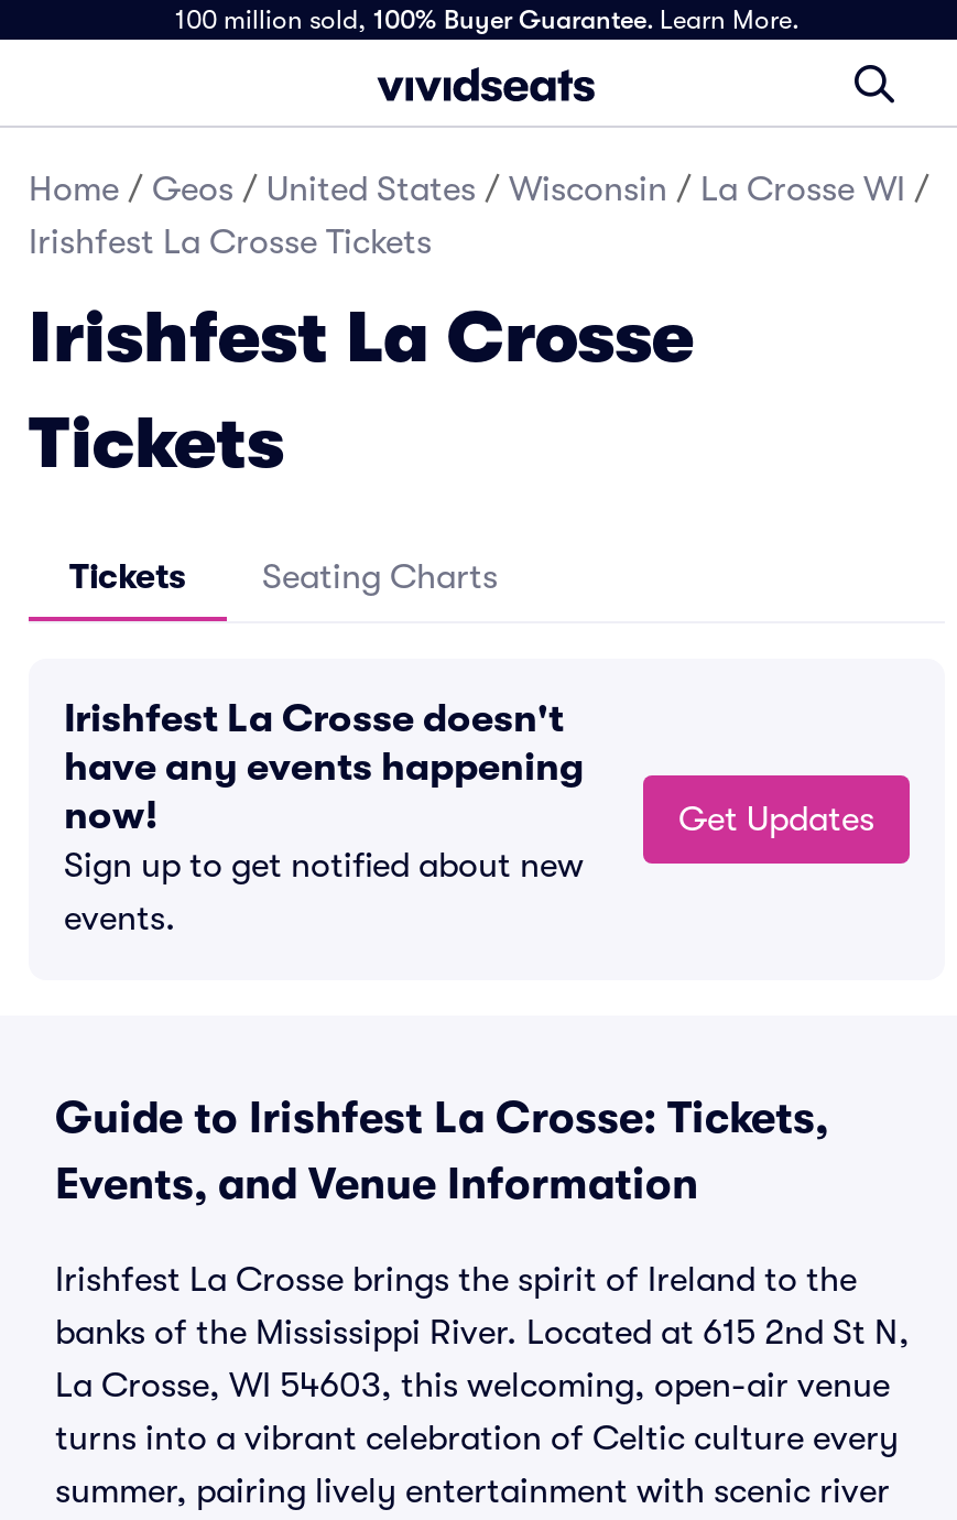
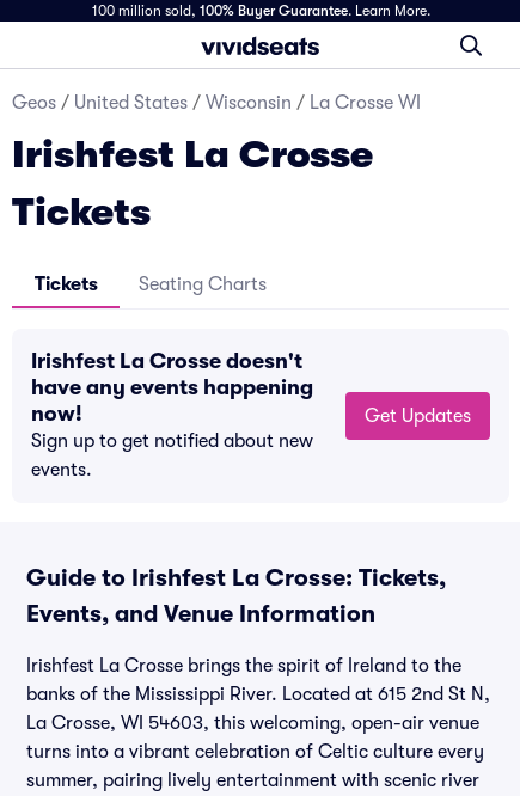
- Home / Geos / United States / Wisconsin / La Crosse WI /
- Irishfest La Crosse Tickets
+ Geos / United States / Wisconsin / La Crosse WI
